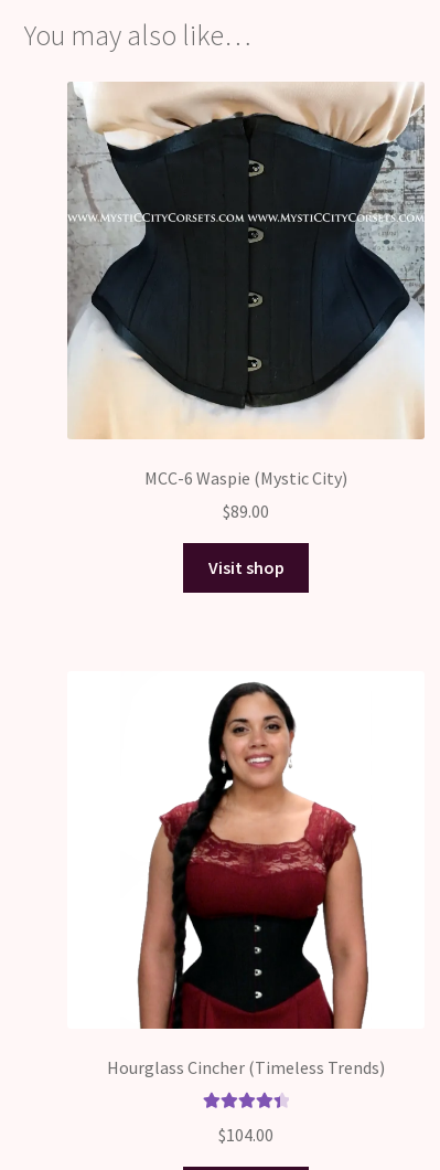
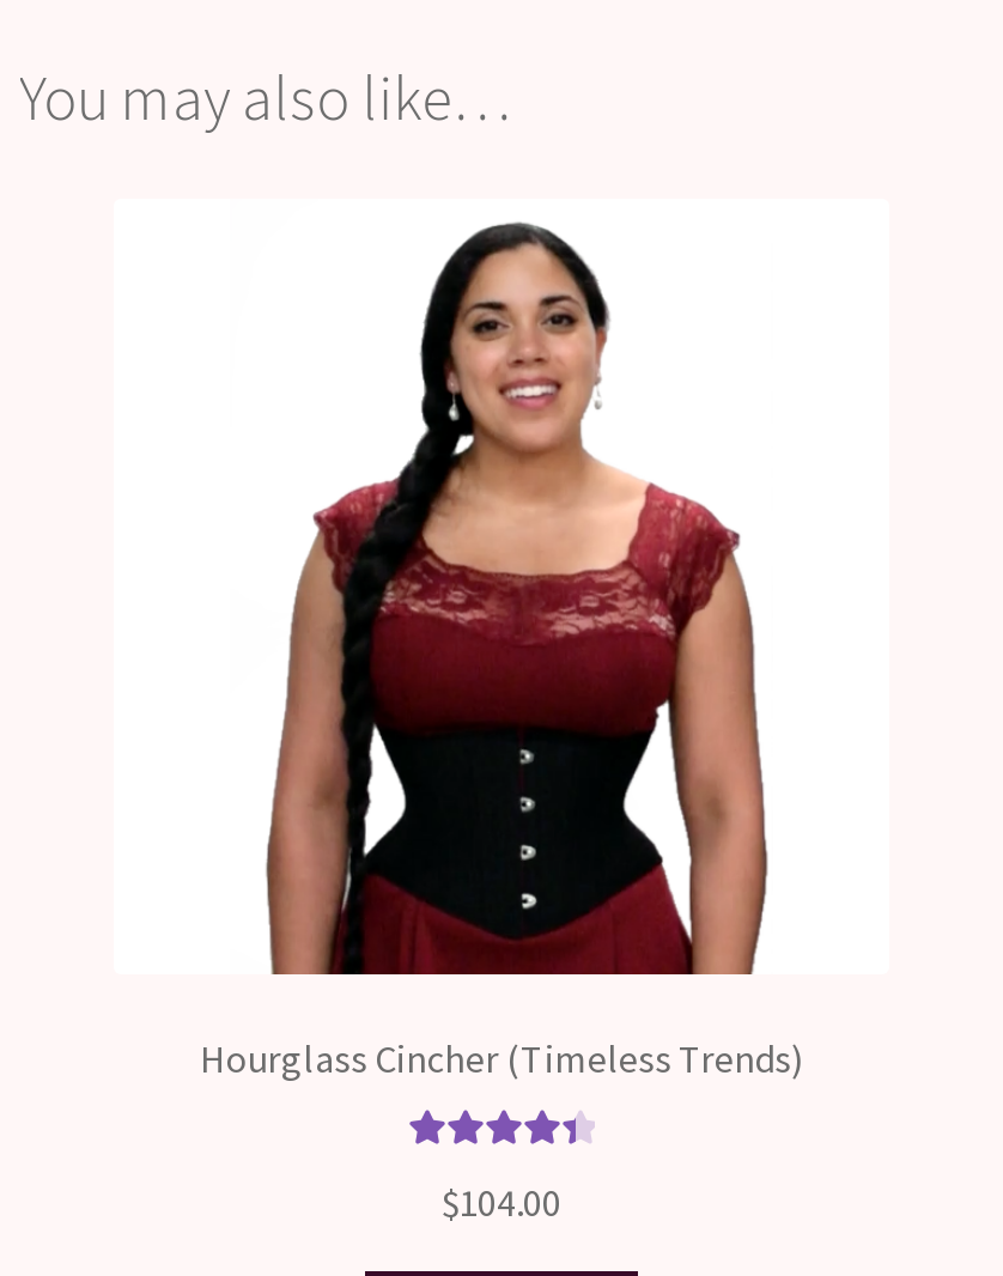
- [image]
- MCC-6 Waspie (Mystic City)
- $89.00
- Visit shop
